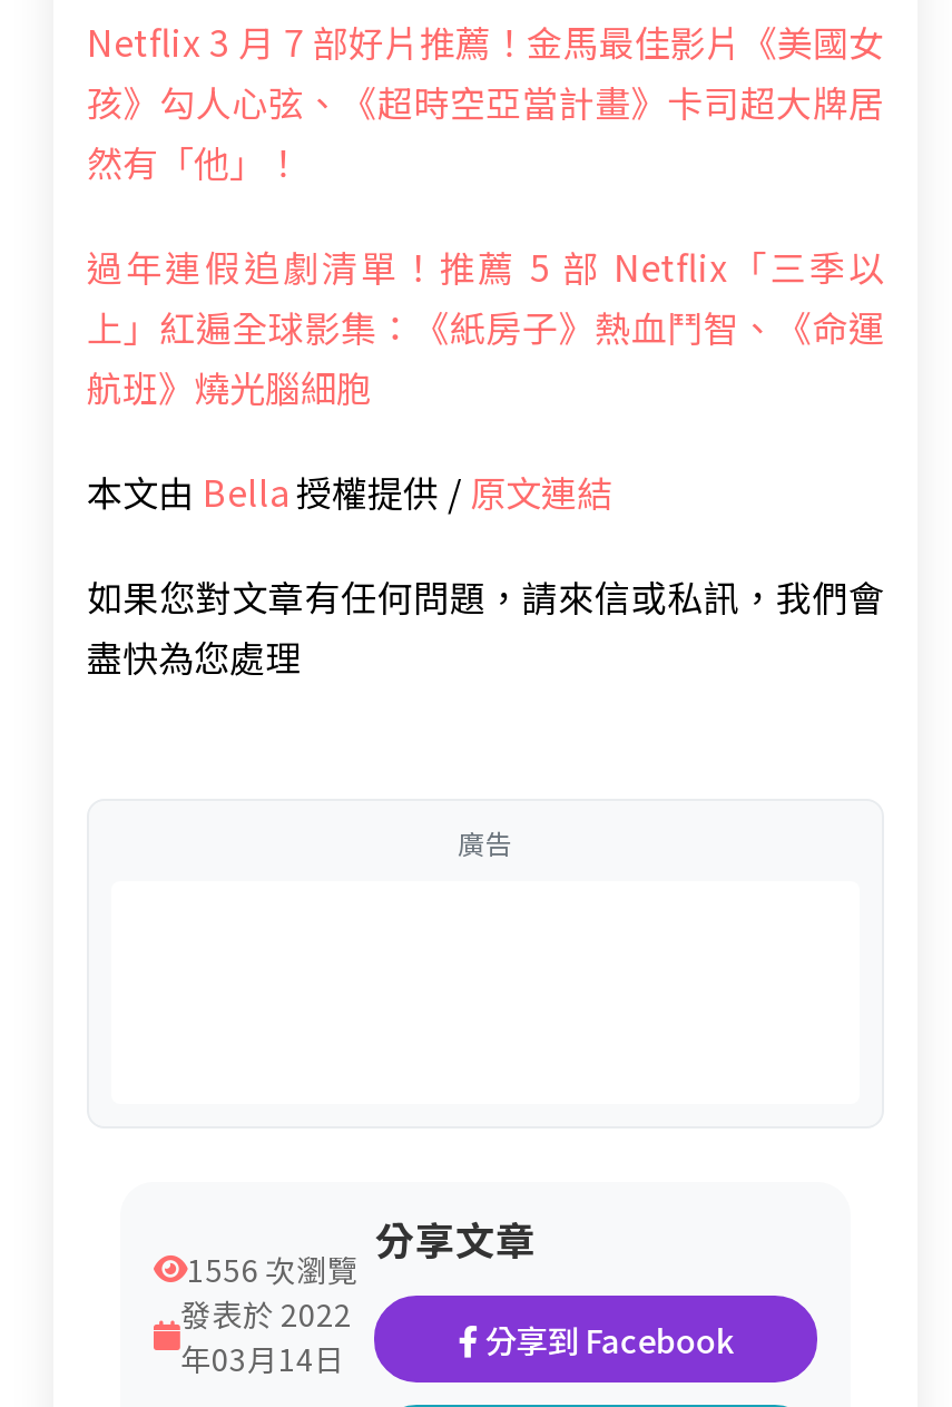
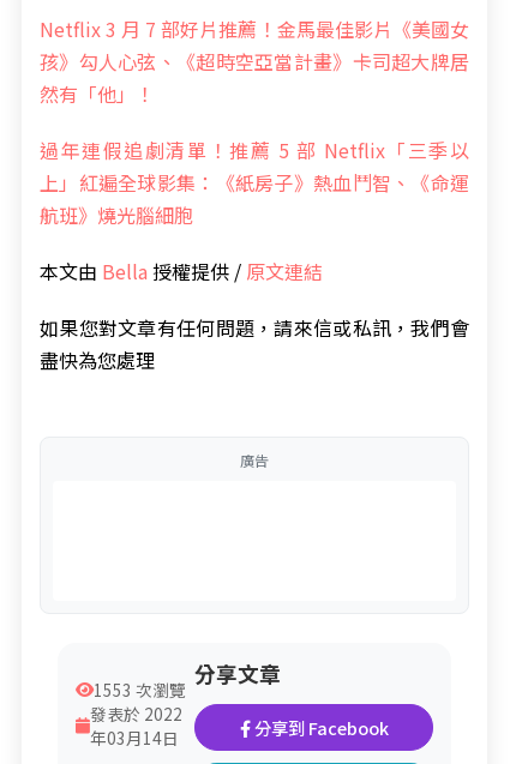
- 1556 次瀏覽
+ 1553 次瀏覽
